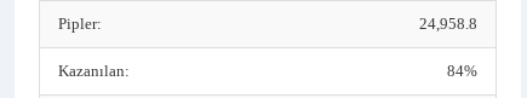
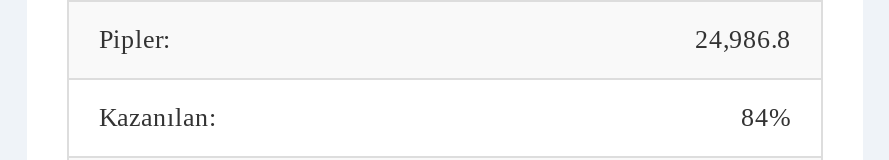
- 24,958.8
+ 24,986.8
